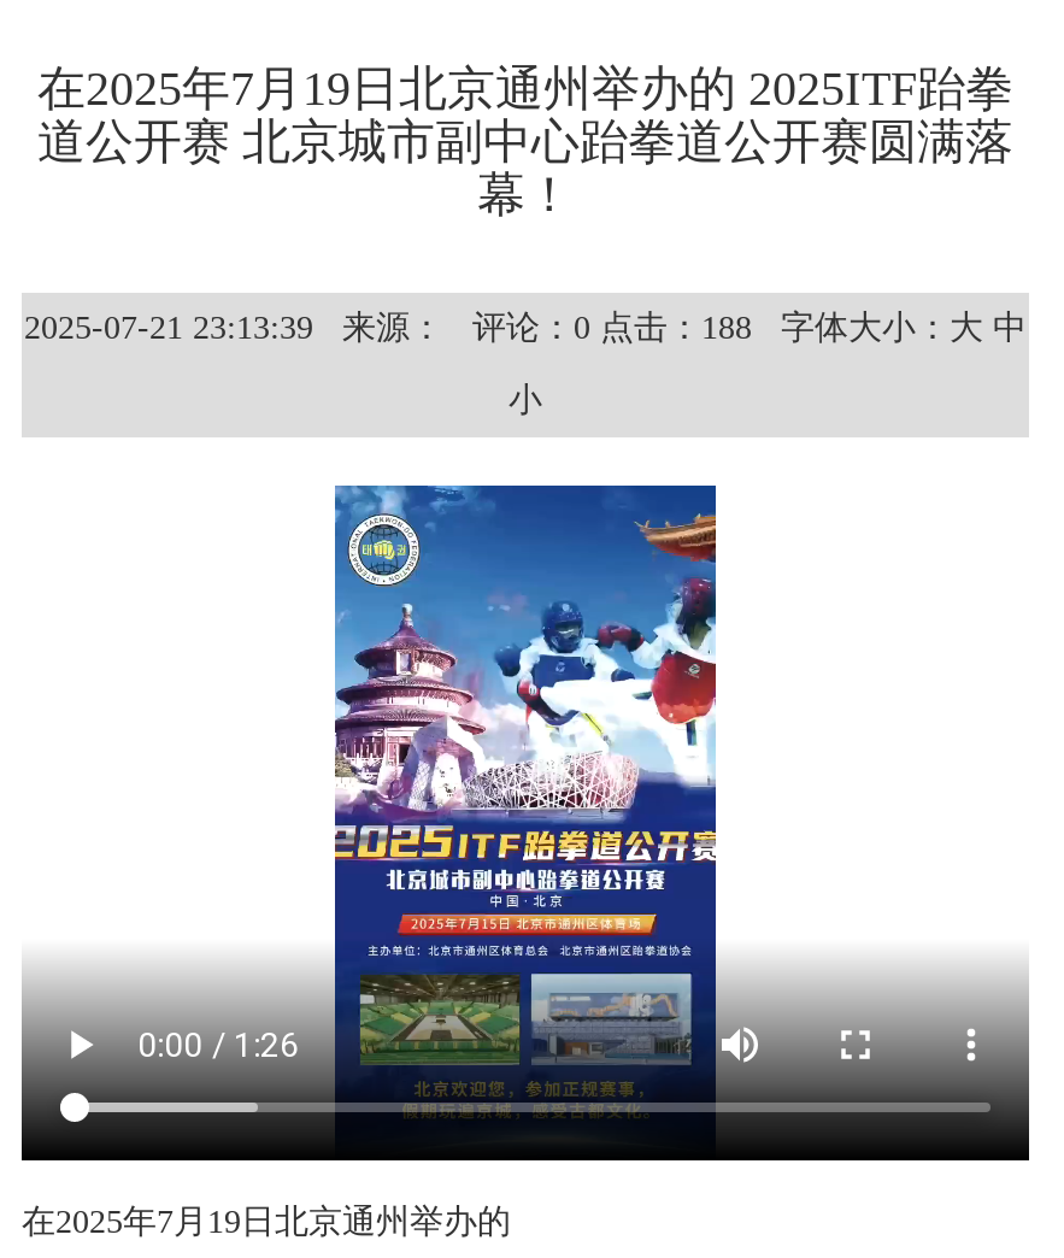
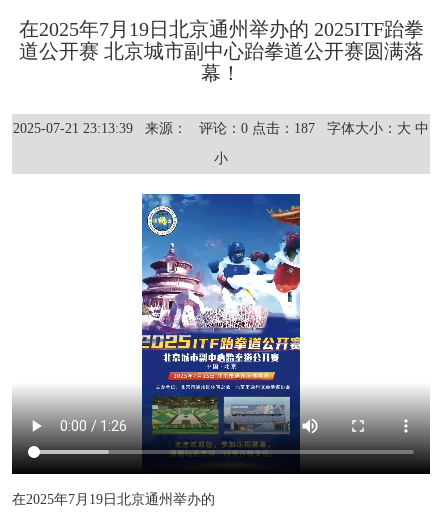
- 2025-07-21 23:13:39 来源： 评论：0点击：188字体大小：大 中
+ 2025-07-21 23:13:39 来源： 评论：0点击：187字体大小：大 中
